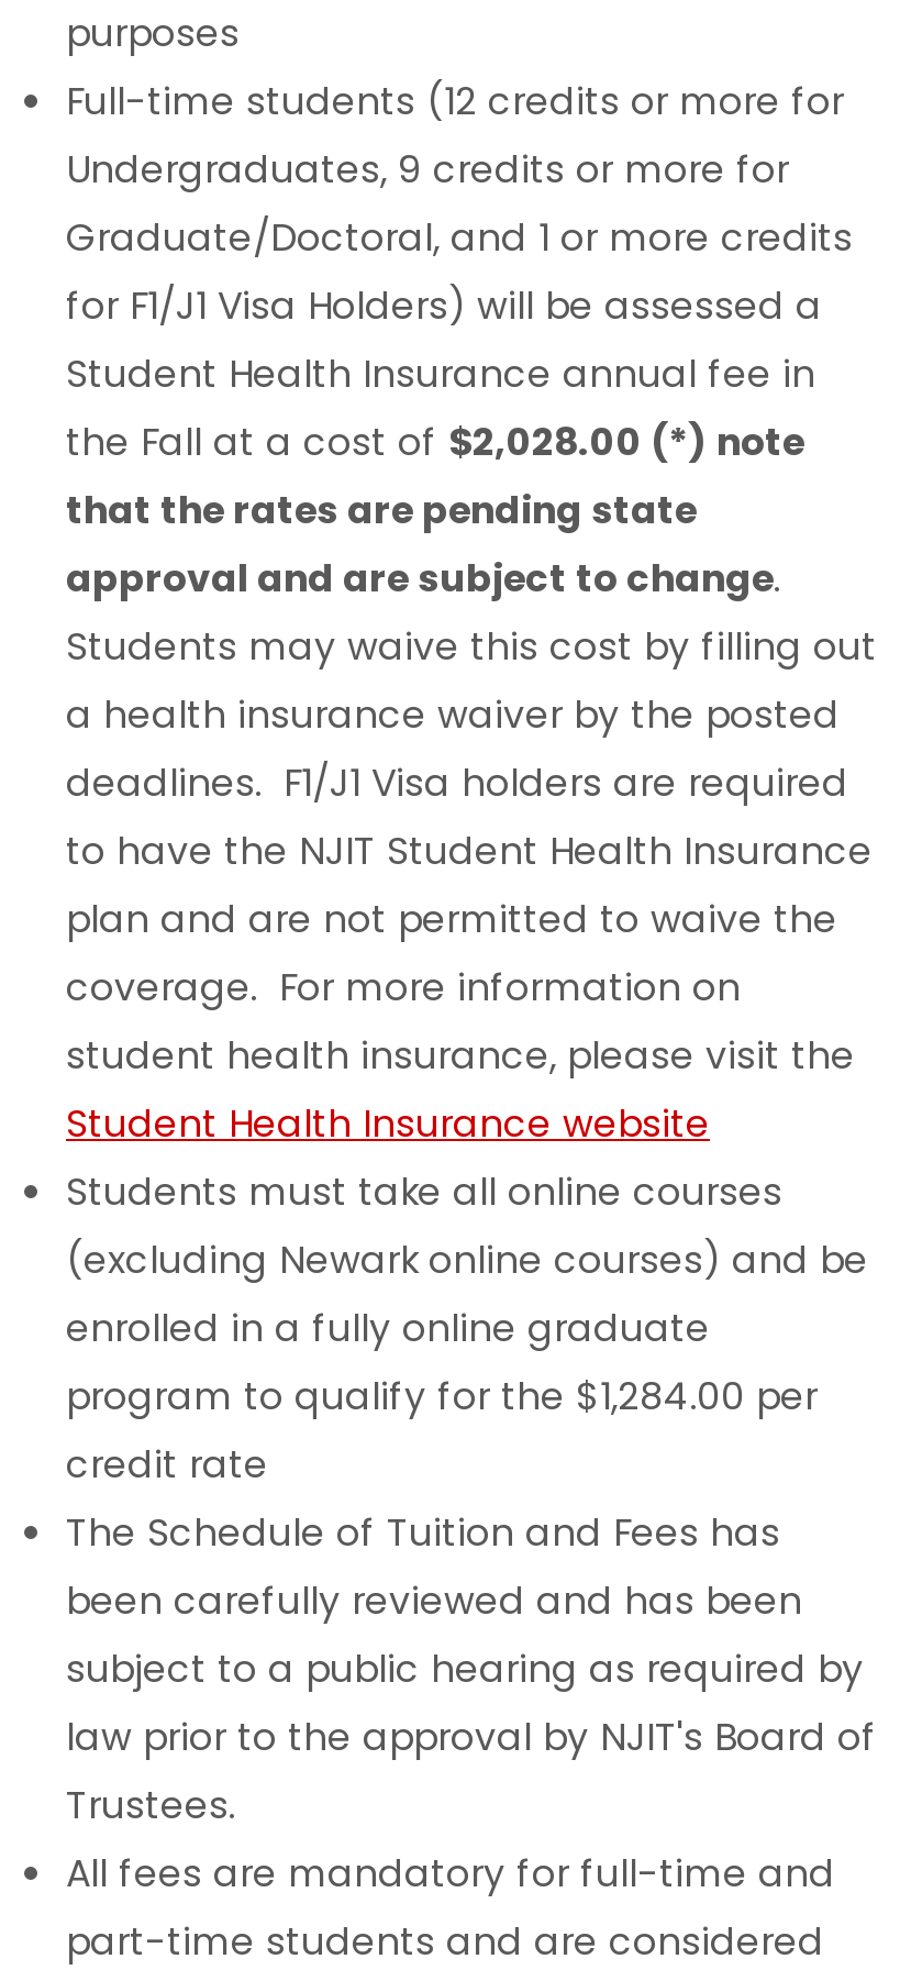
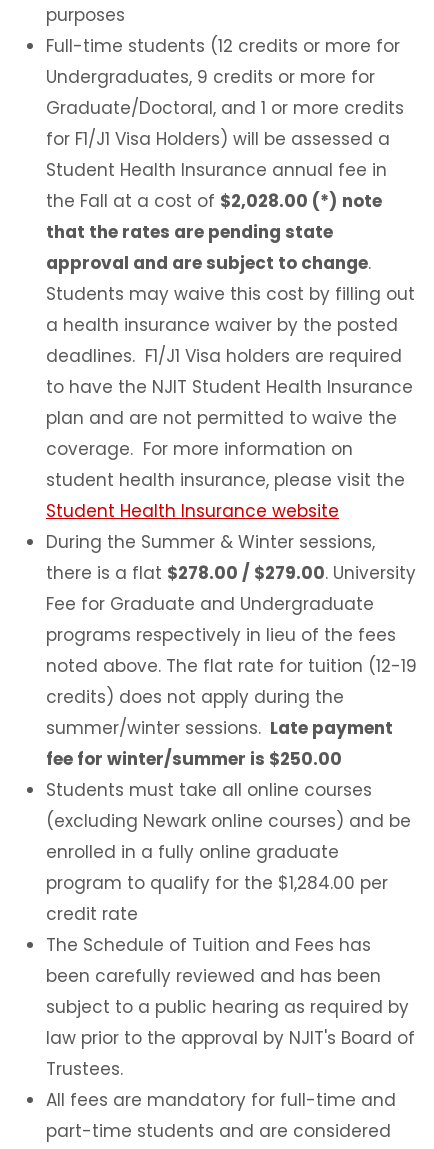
+ During the Summer & Winter sessions,
+ there is a flat $278.00 / $279.00. University
+ Fee for Graduate and Undergraduate
+ programs respectively in lieu of the fees
+ noted above. The flat rate for tuition (12-19
+ credits) does not apply during the
+ summer/winter sessions. Late payment
+ fee for winter/summer is $250.00
